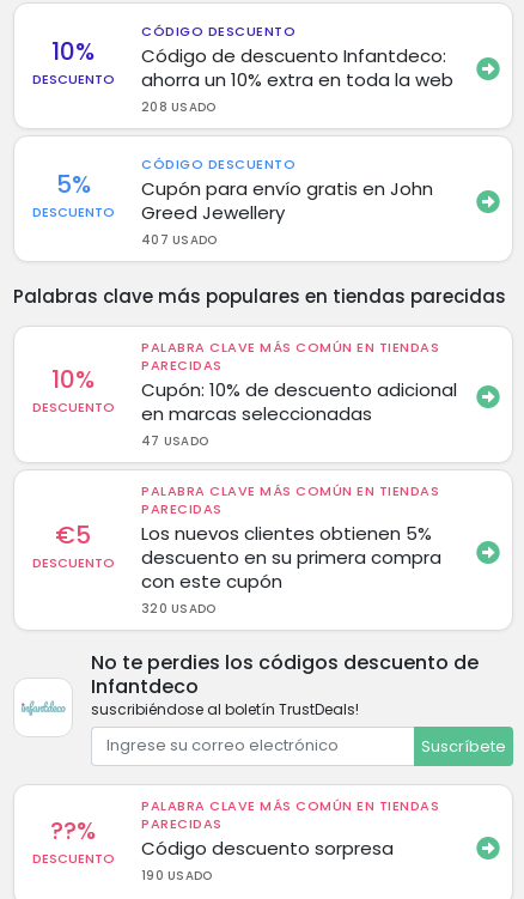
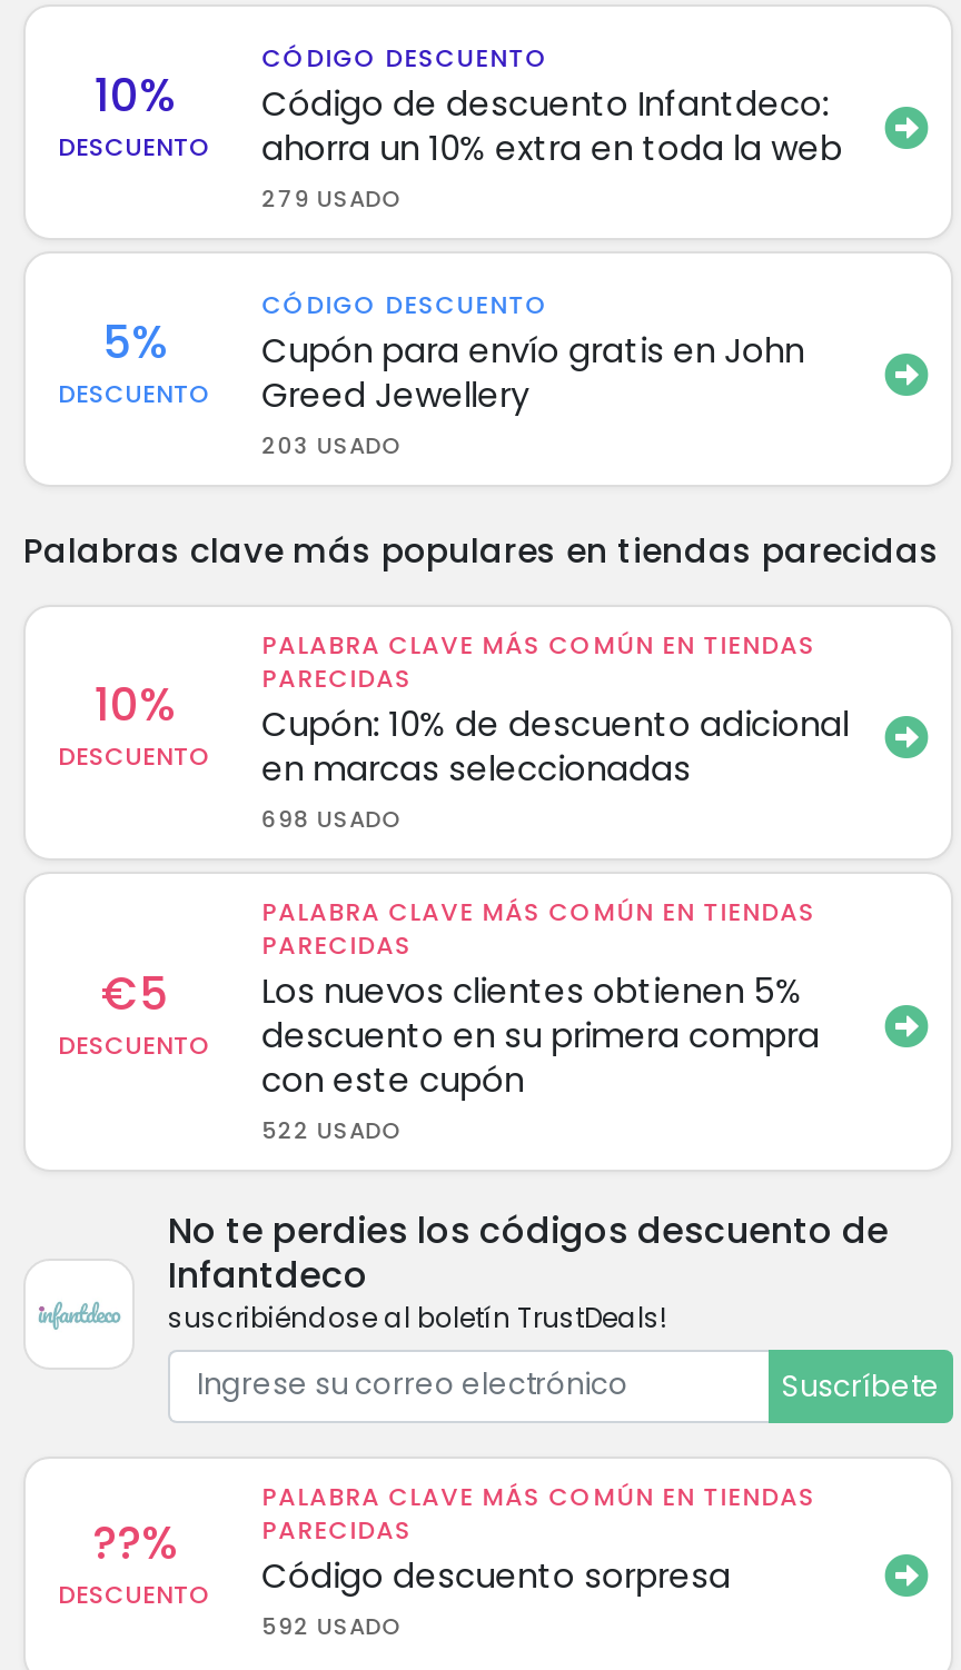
- 208 USADO
+ 279 USADO

- 407 USADO
+ 203 USADO

- 47 USADO
+ 698 USADO

- 320 USADO
+ 522 USADO

- 190 USADO
+ 592 USADO
